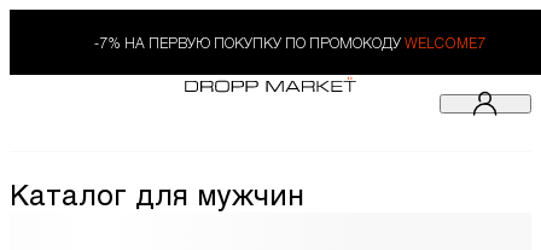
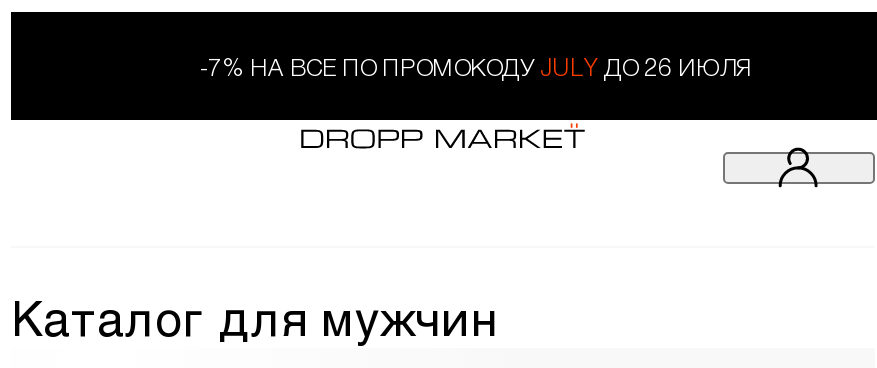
- -7% НА ПЕРВУЮ ПОКУПКУ ПО ПРОМОКОДУ WELCOME7
+ -7% НА ВСЕ ПО ПРОМОКОДУ JULY ДО 26 ИЮЛЯ
